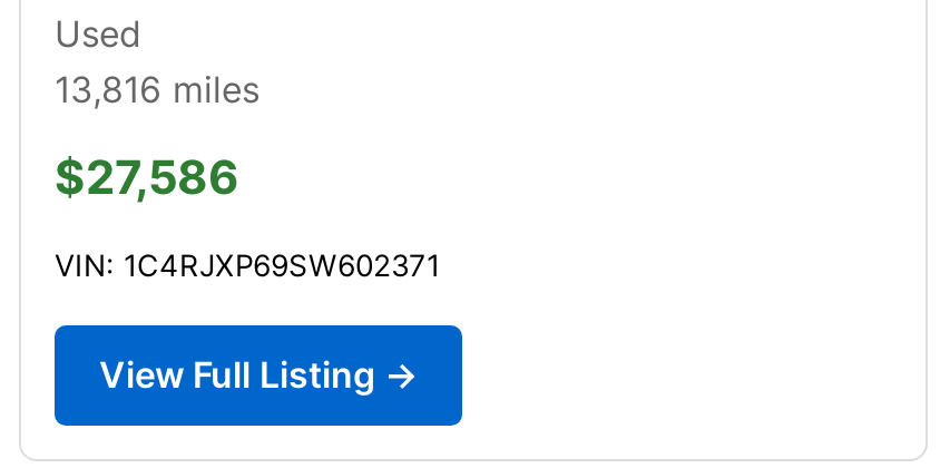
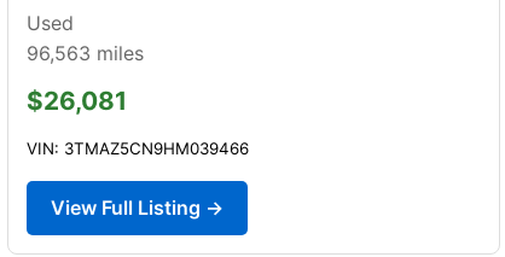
- 13,816 miles
+ 96,563 miles

- $27,586
+ $26,081

- VIN: 1C4RJXP69SW602371
+ VIN: 3TMAZ5CN9HM039466
